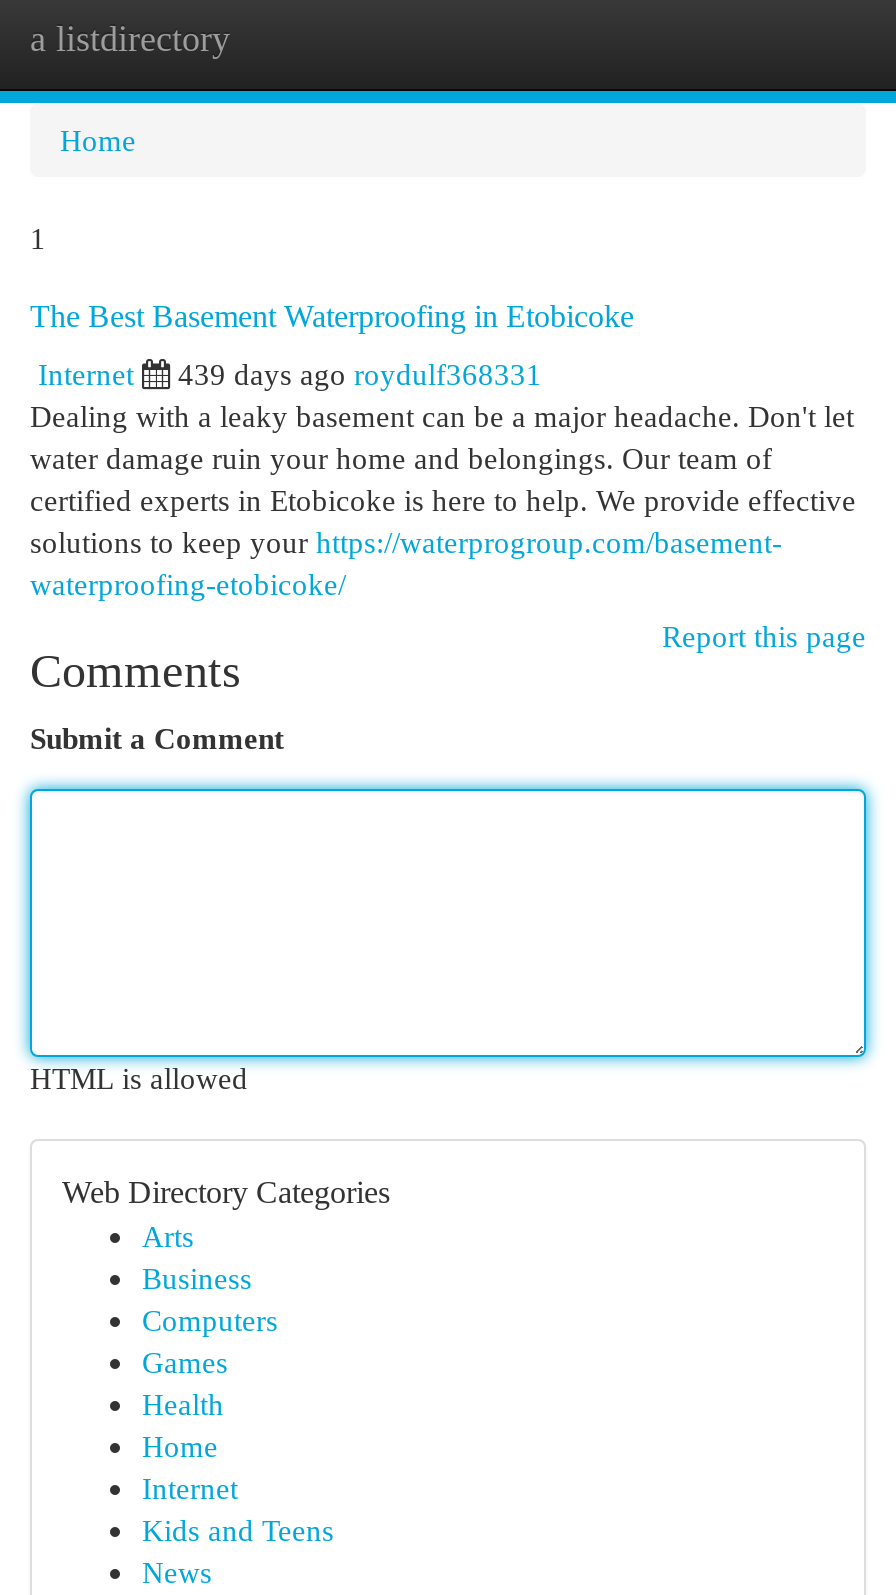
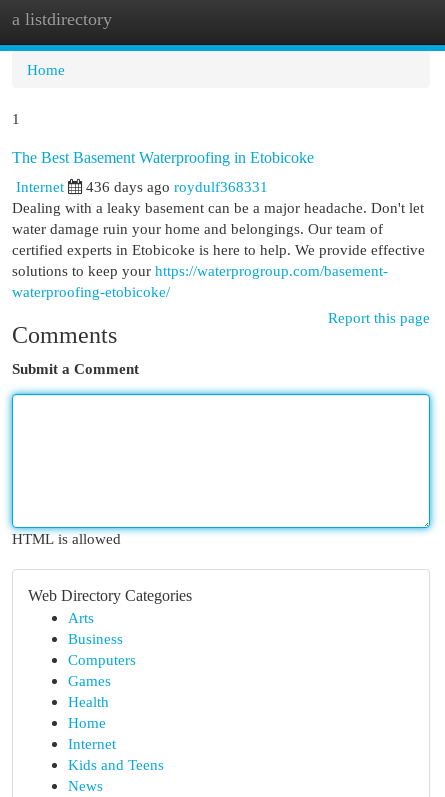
- 439 days ago roydulf368331
+ 436 days ago roydulf368331
